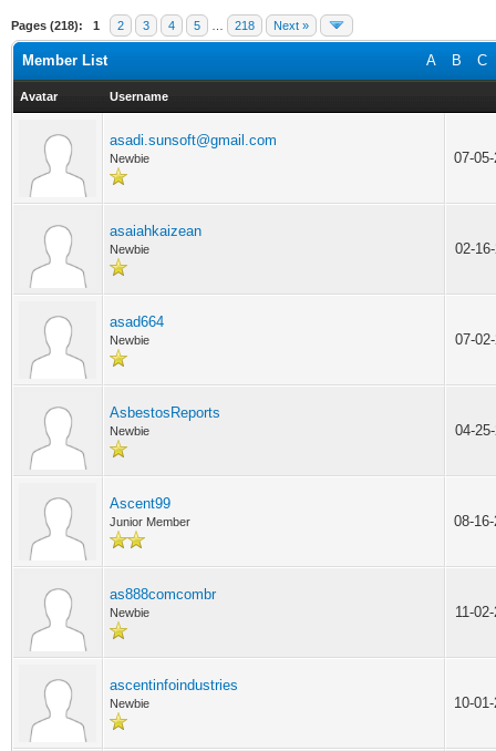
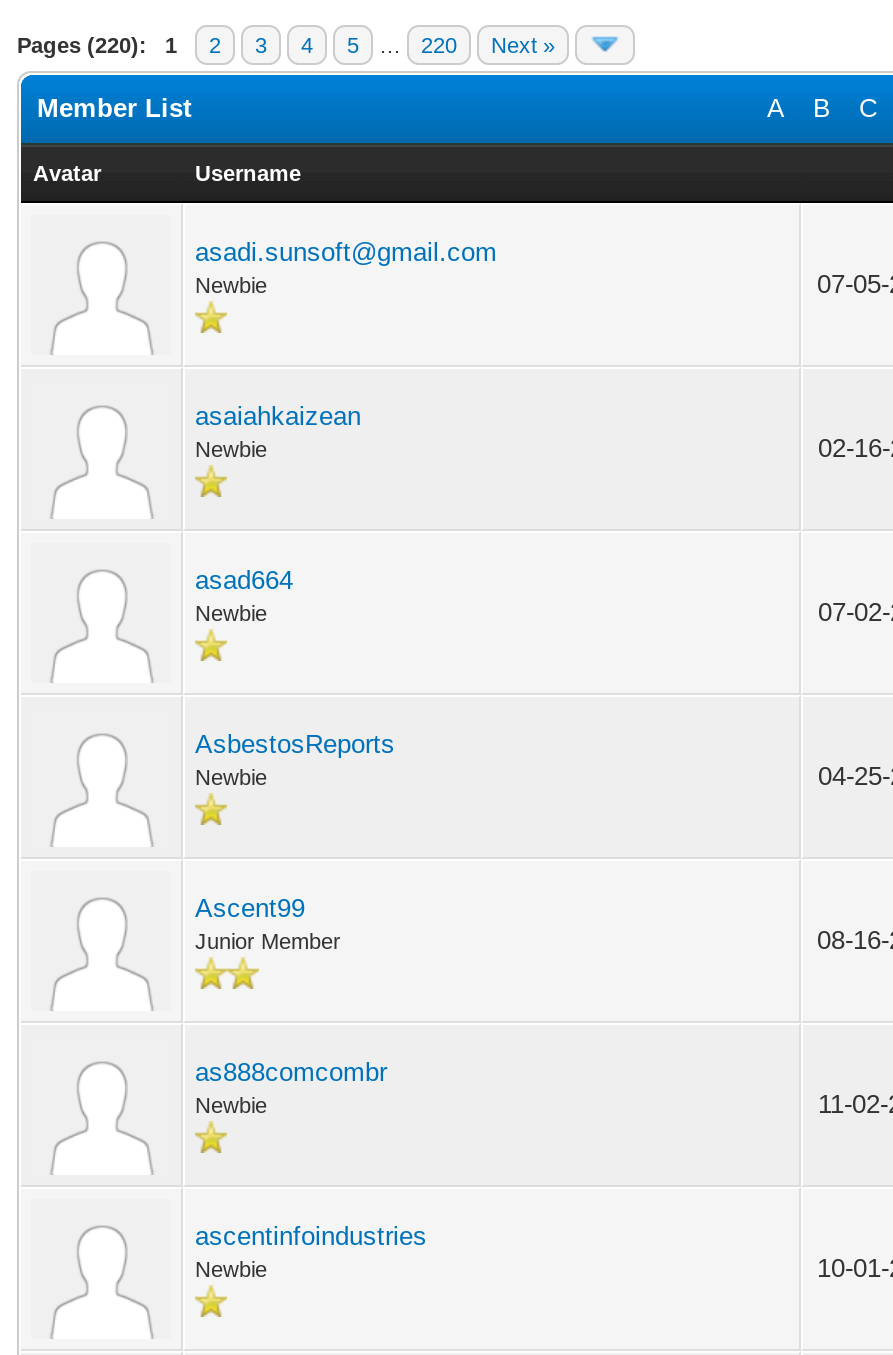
- Pages (218):
+ Pages (220):

- … 218
+ … 220
